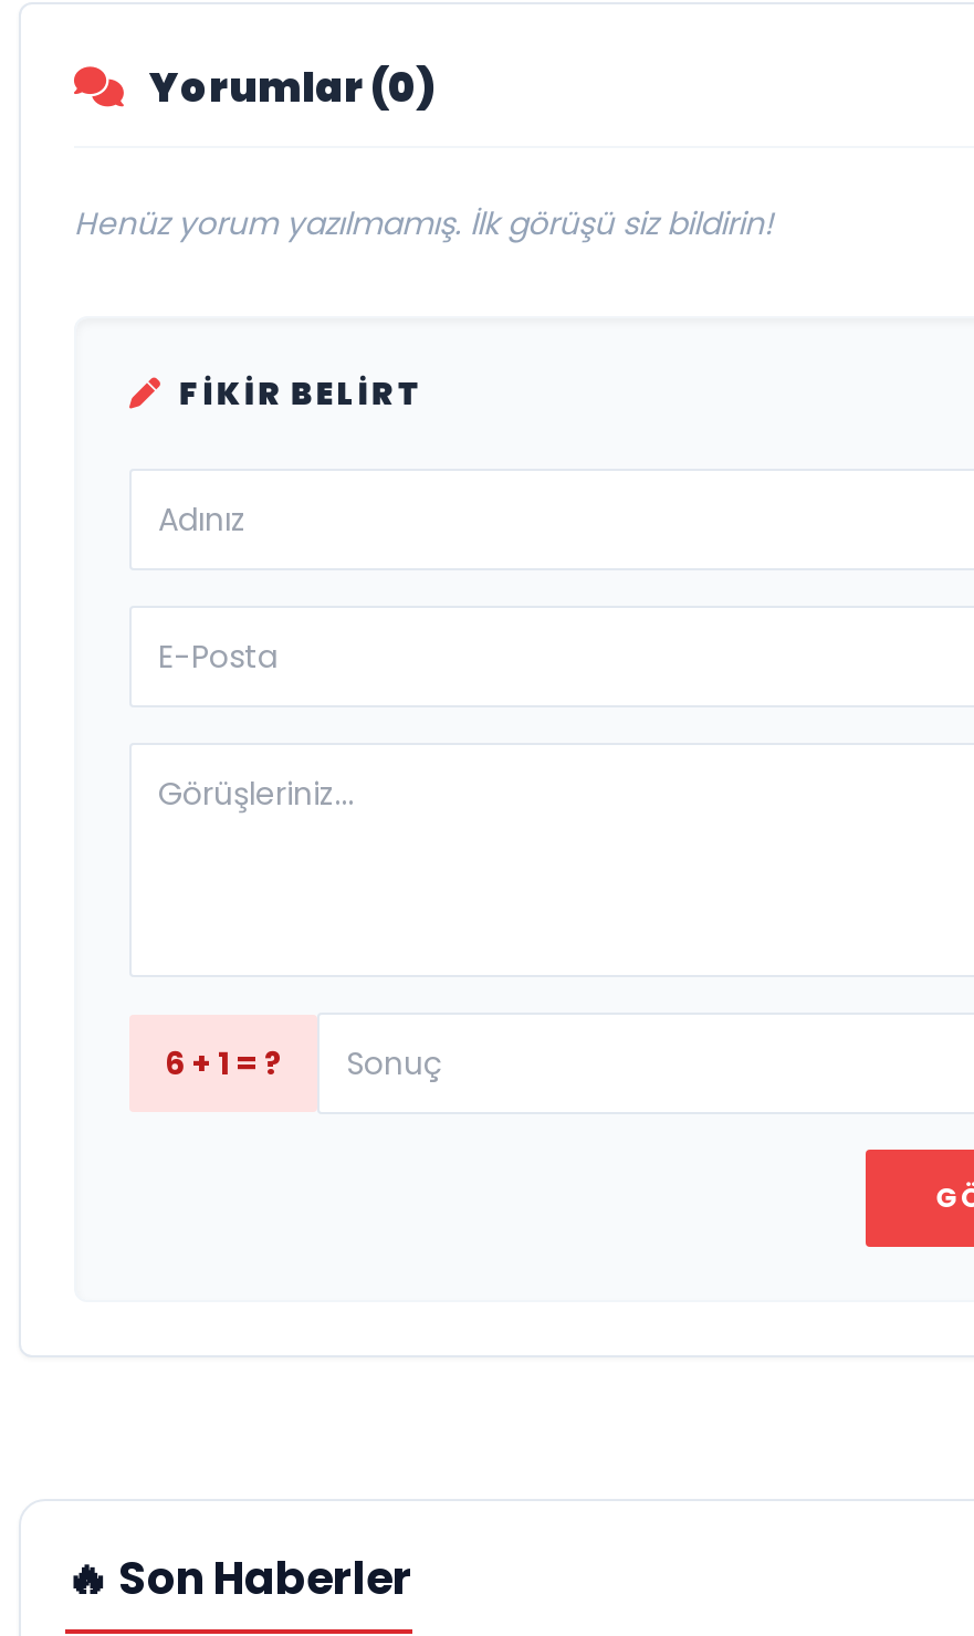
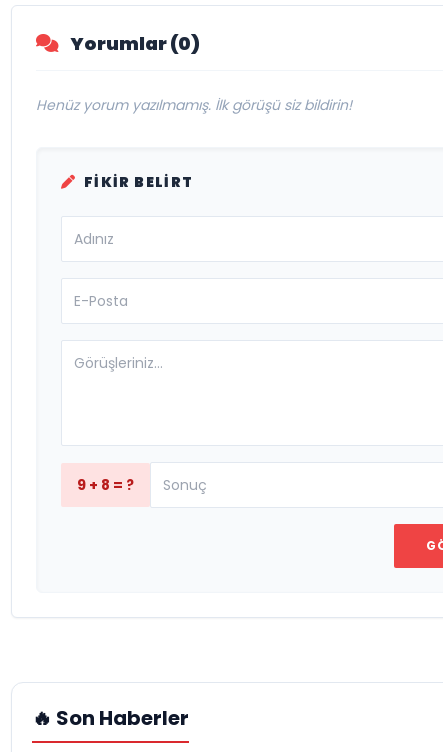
- 6 + 1 = ?
+ 9 + 8 = ?
